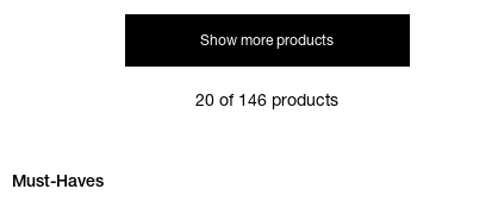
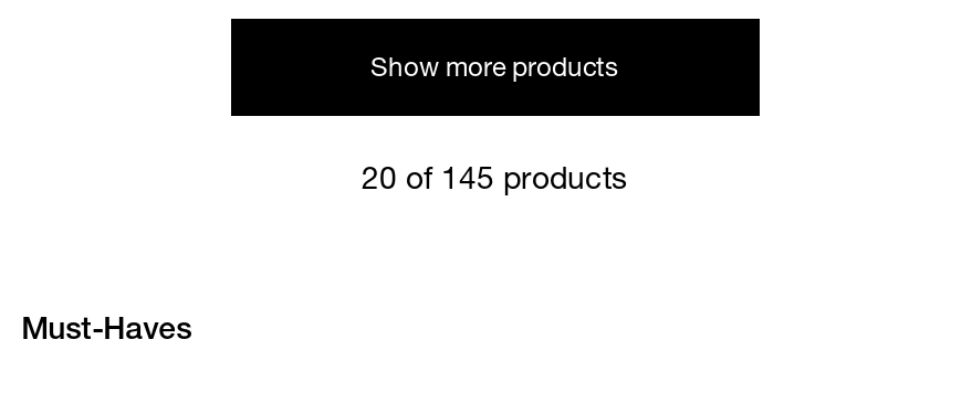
- 20 of 146 products
+ 20 of 145 products
